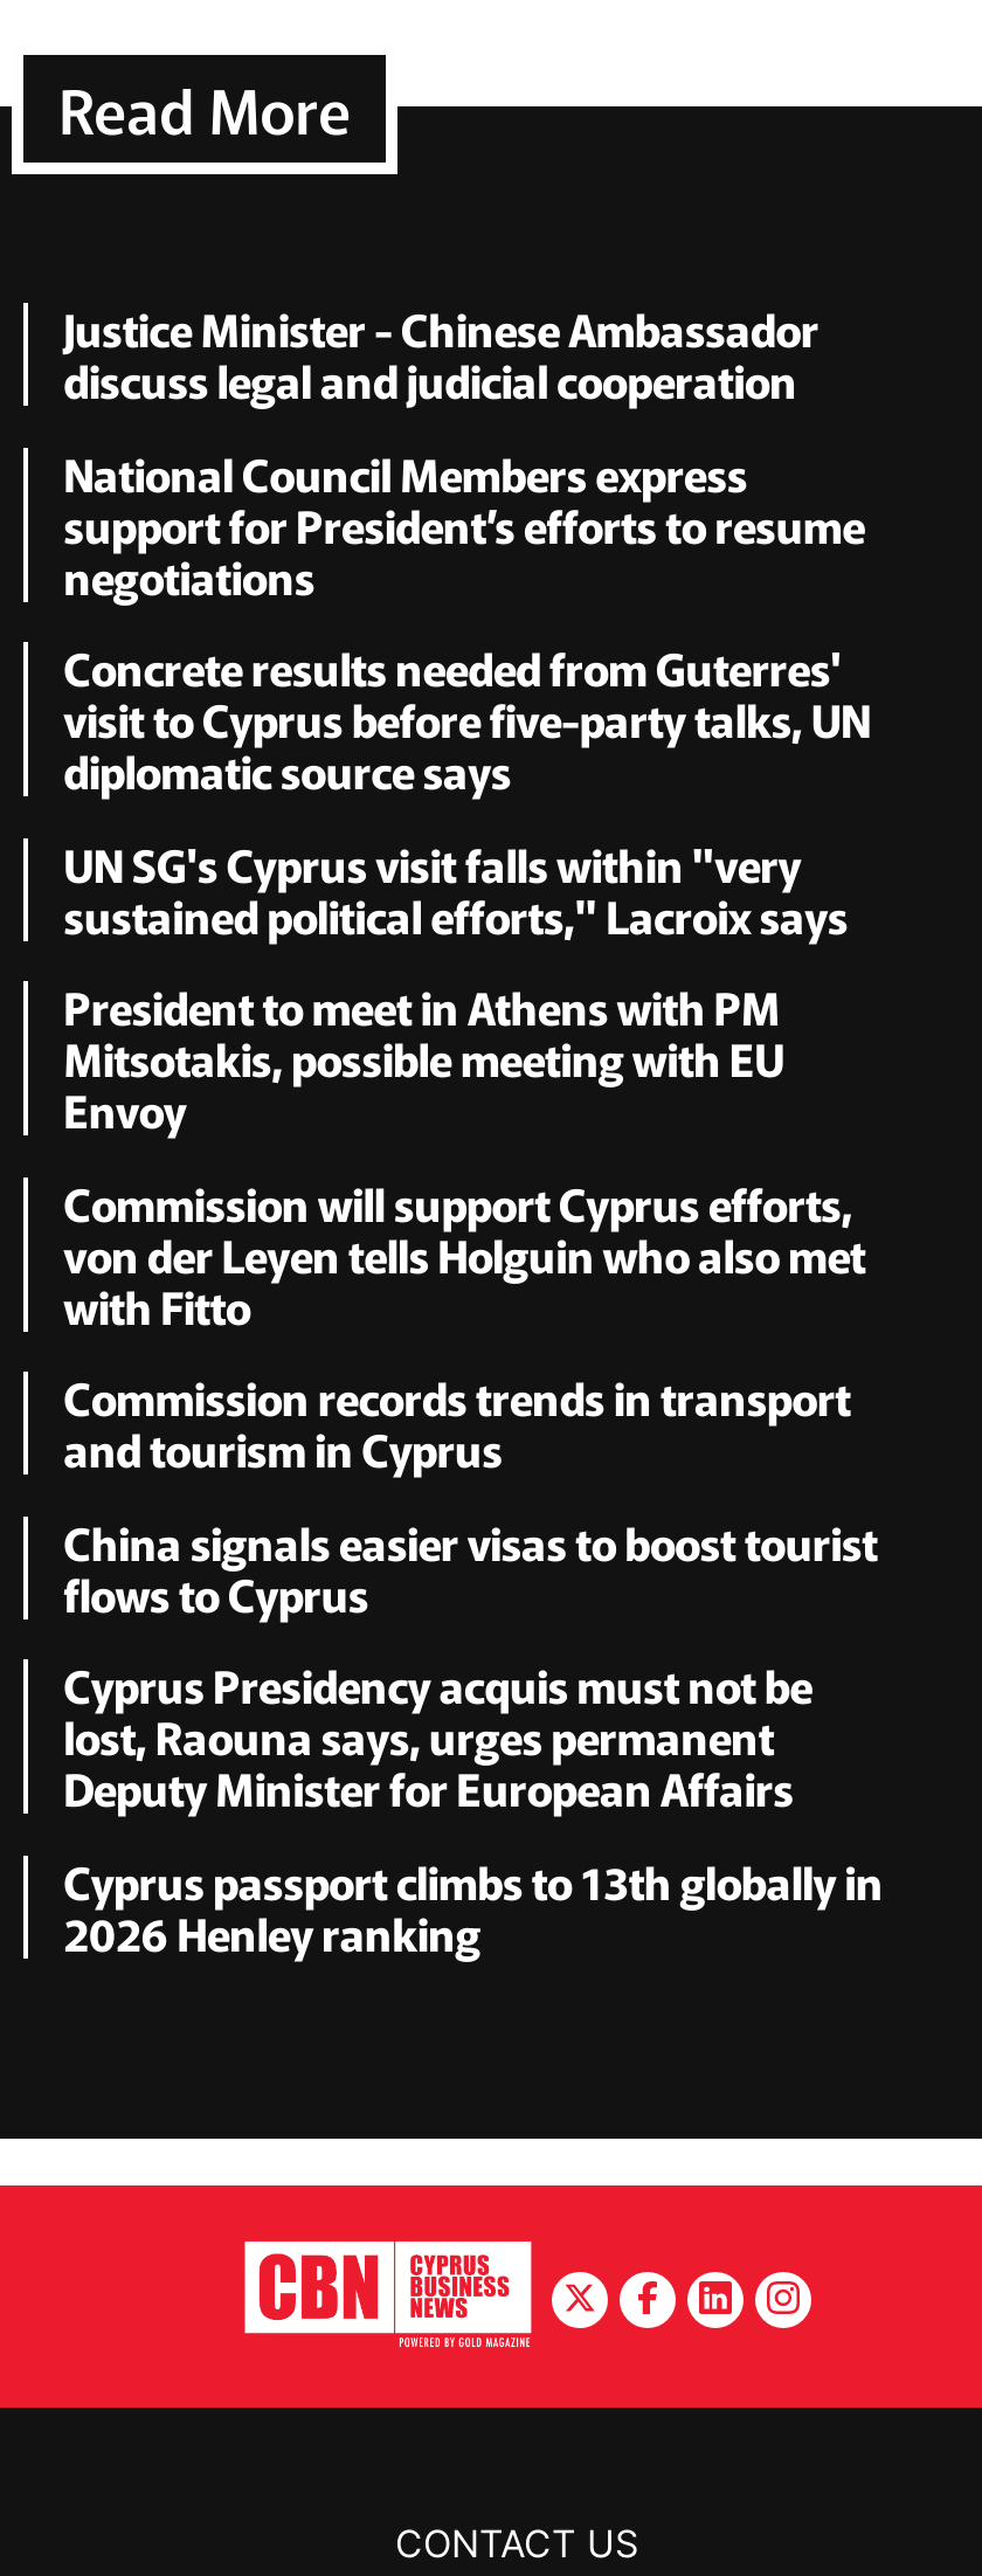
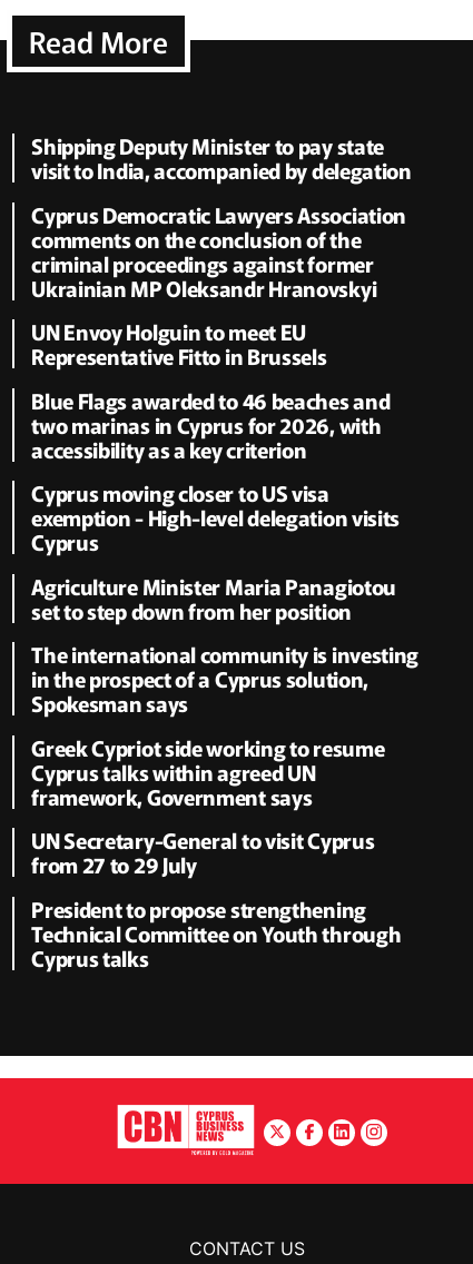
- Justice Minister - Chinese Ambassador
- discuss legal and judicial cooperation
+ Shipping Deputy Minister to pay state
+ visit to India, accompanied by delegation

- National Council Members express
- support for President’s efforts to resume
- negotiations
+ Cyprus Democratic Lawyers Association
+ comments on the conclusion of the
+ criminal proceedings against former
+ Ukrainian MP Oleksandr Hranovskyi

- Concrete results needed from Guterres'
- visit to Cyprus before five-party talks, UN
- diplomatic source says
+ UN Envoy Holguin to meet EU
+ Representative Fitto in Brussels

- UN SG's Cyprus visit falls within "very
- sustained political efforts," Lacroix says
+ Blue Flags awarded to 46 beaches and
+ two marinas in Cyprus for 2026, with
+ accessibility as a key criterion

- President to meet in Athens with PM
- Mitsotakis, possible meeting with EU
- Envoy
+ Cyprus moving closer to US visa
+ exemption - High-level delegation visits
+ Cyprus

- Commission will support Cyprus efforts,
- von der Leyen tells Holguin who also met
- with Fitto
+ Agriculture Minister Maria Panagiotou
+ set to step down from her position

- Commission records trends in transport
- and tourism in Cyprus
+ The international community is investing
+ in the prospect of a Cyprus solution,
+ Spokesman says

- China signals easier visas to boost tourist
- flows to Cyprus
+ Greek Cypriot side working to resume
+ Cyprus talks within agreed UN
+ framework, Government says

- Cyprus Presidency acquis must not be
- lost, Raouna says, urges permanent
- Deputy Minister for European Affairs
+ UN Secretary-General to visit Cyprus
+ from 27 to 29 July

- Cyprus passport climbs to 13th globally in
- 2026 Henley ranking
+ President to propose strengthening
+ Technical Committee on Youth through
+ Cyprus talks
